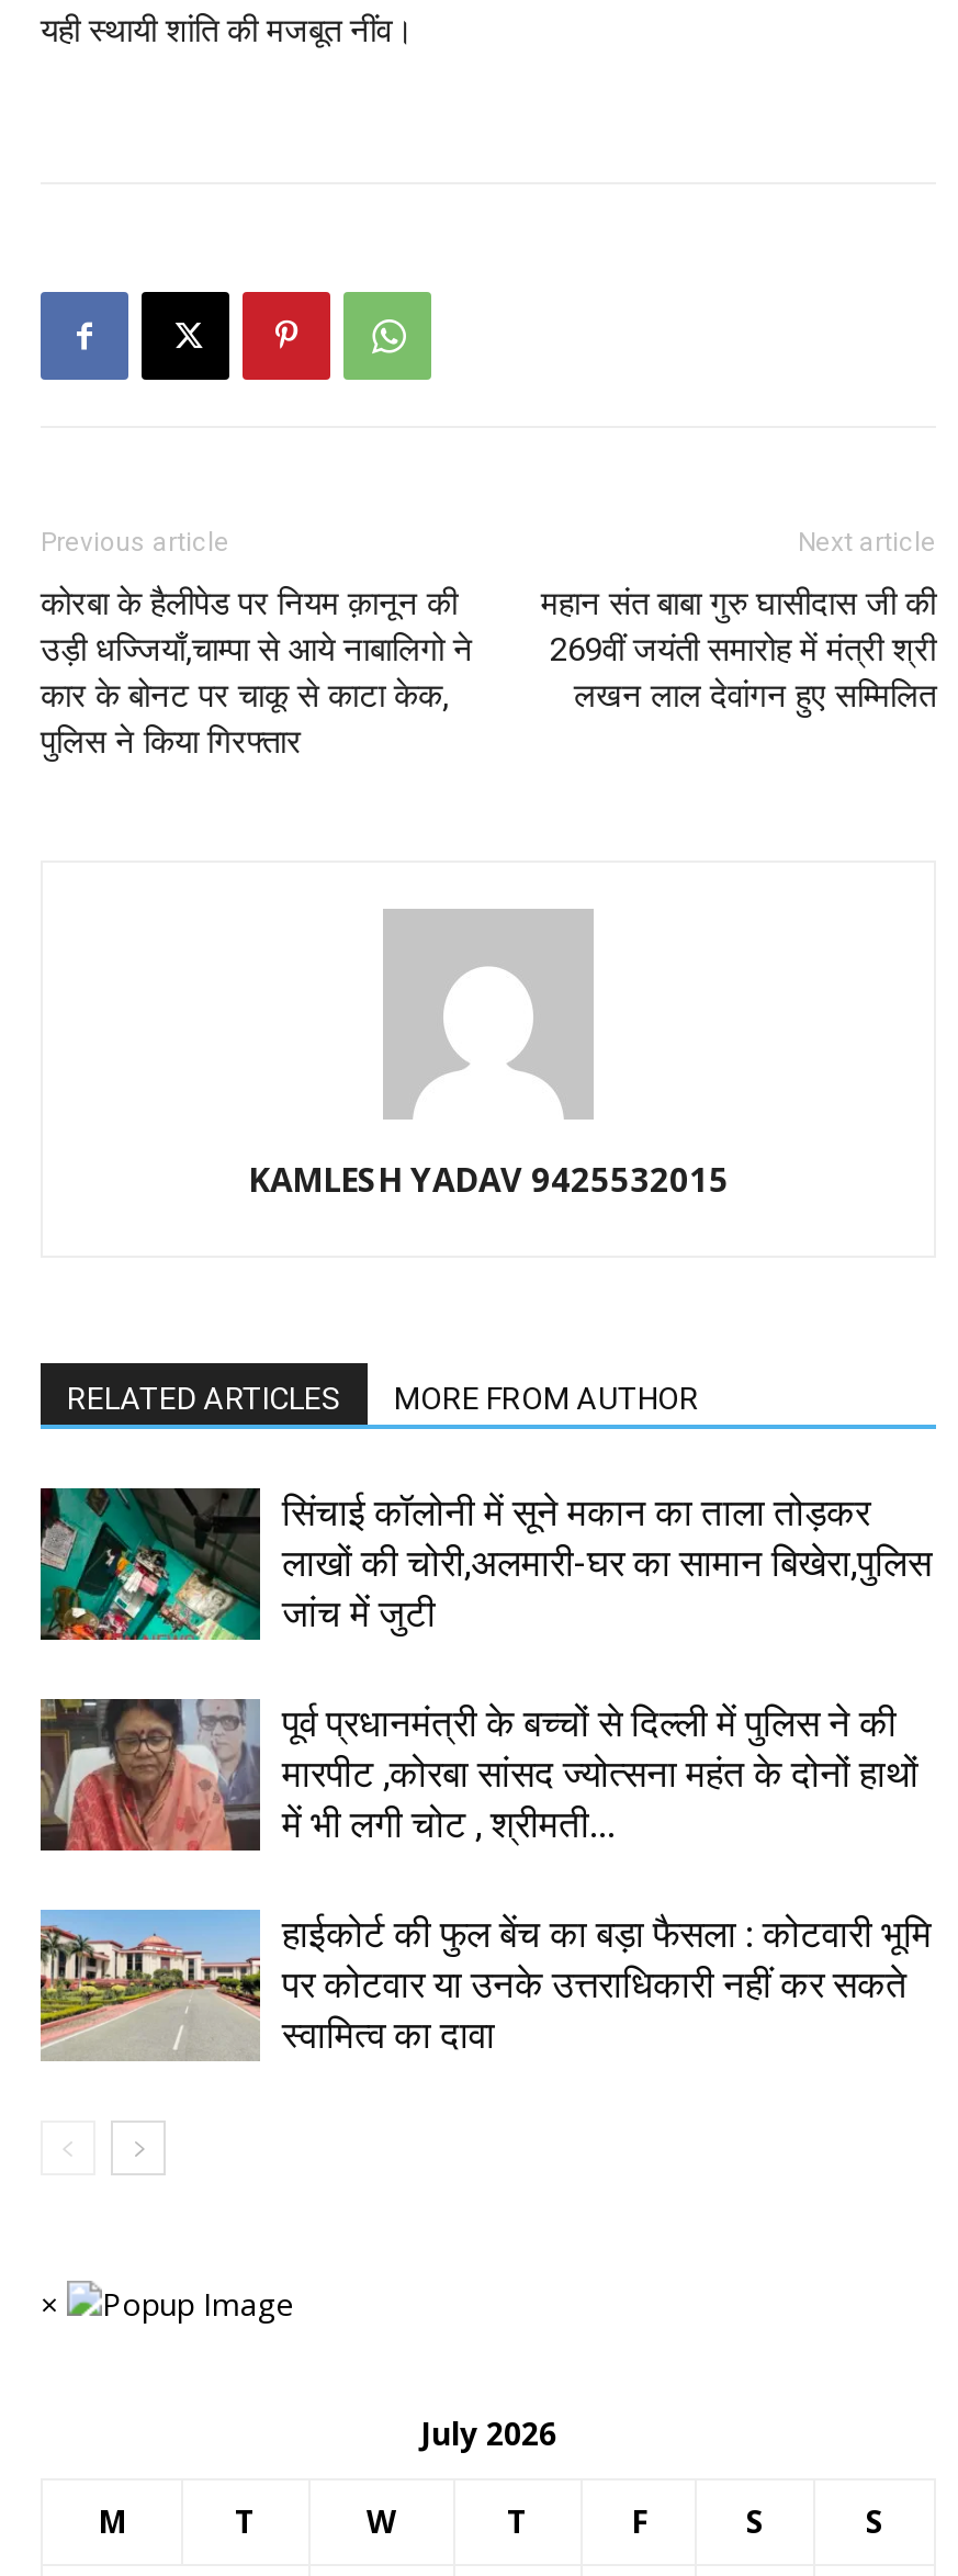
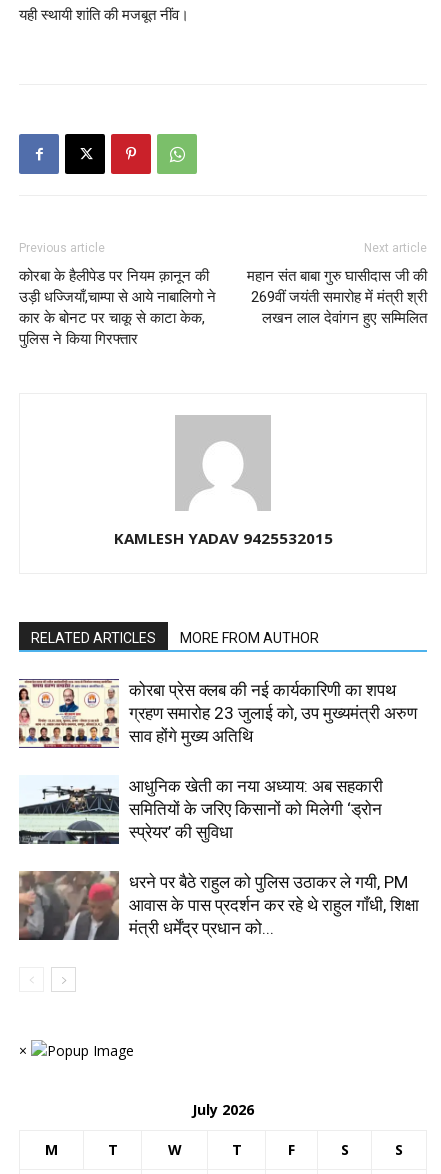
- [image]
- सिंचाई कॉलोनी में सूने मकान का ताला तोड़कर
- लाखों की चोरी,अलमारी-घर का सामान बिखेरा,पुलिस
- जांच में जुटी
+ [image]
+ कोरबा प्रेस क्लब की नई कार्यकारिणी का शपथ
+ ग्रहण समारोह 23 जुलाई को, उप मुख्यमंत्री अरुण
+ साव होंगे मुख्य अतिथि

- [image]
- पूर्व प्रधानमंत्री के बच्चों से दिल्ली में पुलिस ने की
- मारपीट ,कोरबा सांसद ज्योत्सना महंत के दोनों हाथों
- में भी लगी चोट , श्रीमती...
+ [image]
+ आधुनिक खेती का नया अध्याय: अब सहकारी
+ समितियों के जरिए किसानों को मिलेगी ‘ड्रोन
+ स्प्रेयर’ की सुविधा

- [image]
- हाईकोर्ट की फुल बेंच का बड़ा फैसला : कोटवारी भूमि
- पर कोटवार या उनके उत्तराधिकारी नहीं कर सकते
- स्वामित्व का दावा
+ [image]
+ धरने पर बैठे राहुल को पुलिस उठाकर ले गयी, PM
+ आवास के पास प्रदर्शन कर रहे थे राहुल गाँधी, शिक्षा
+ मंत्री धर्मेंद्र प्रधान को...
